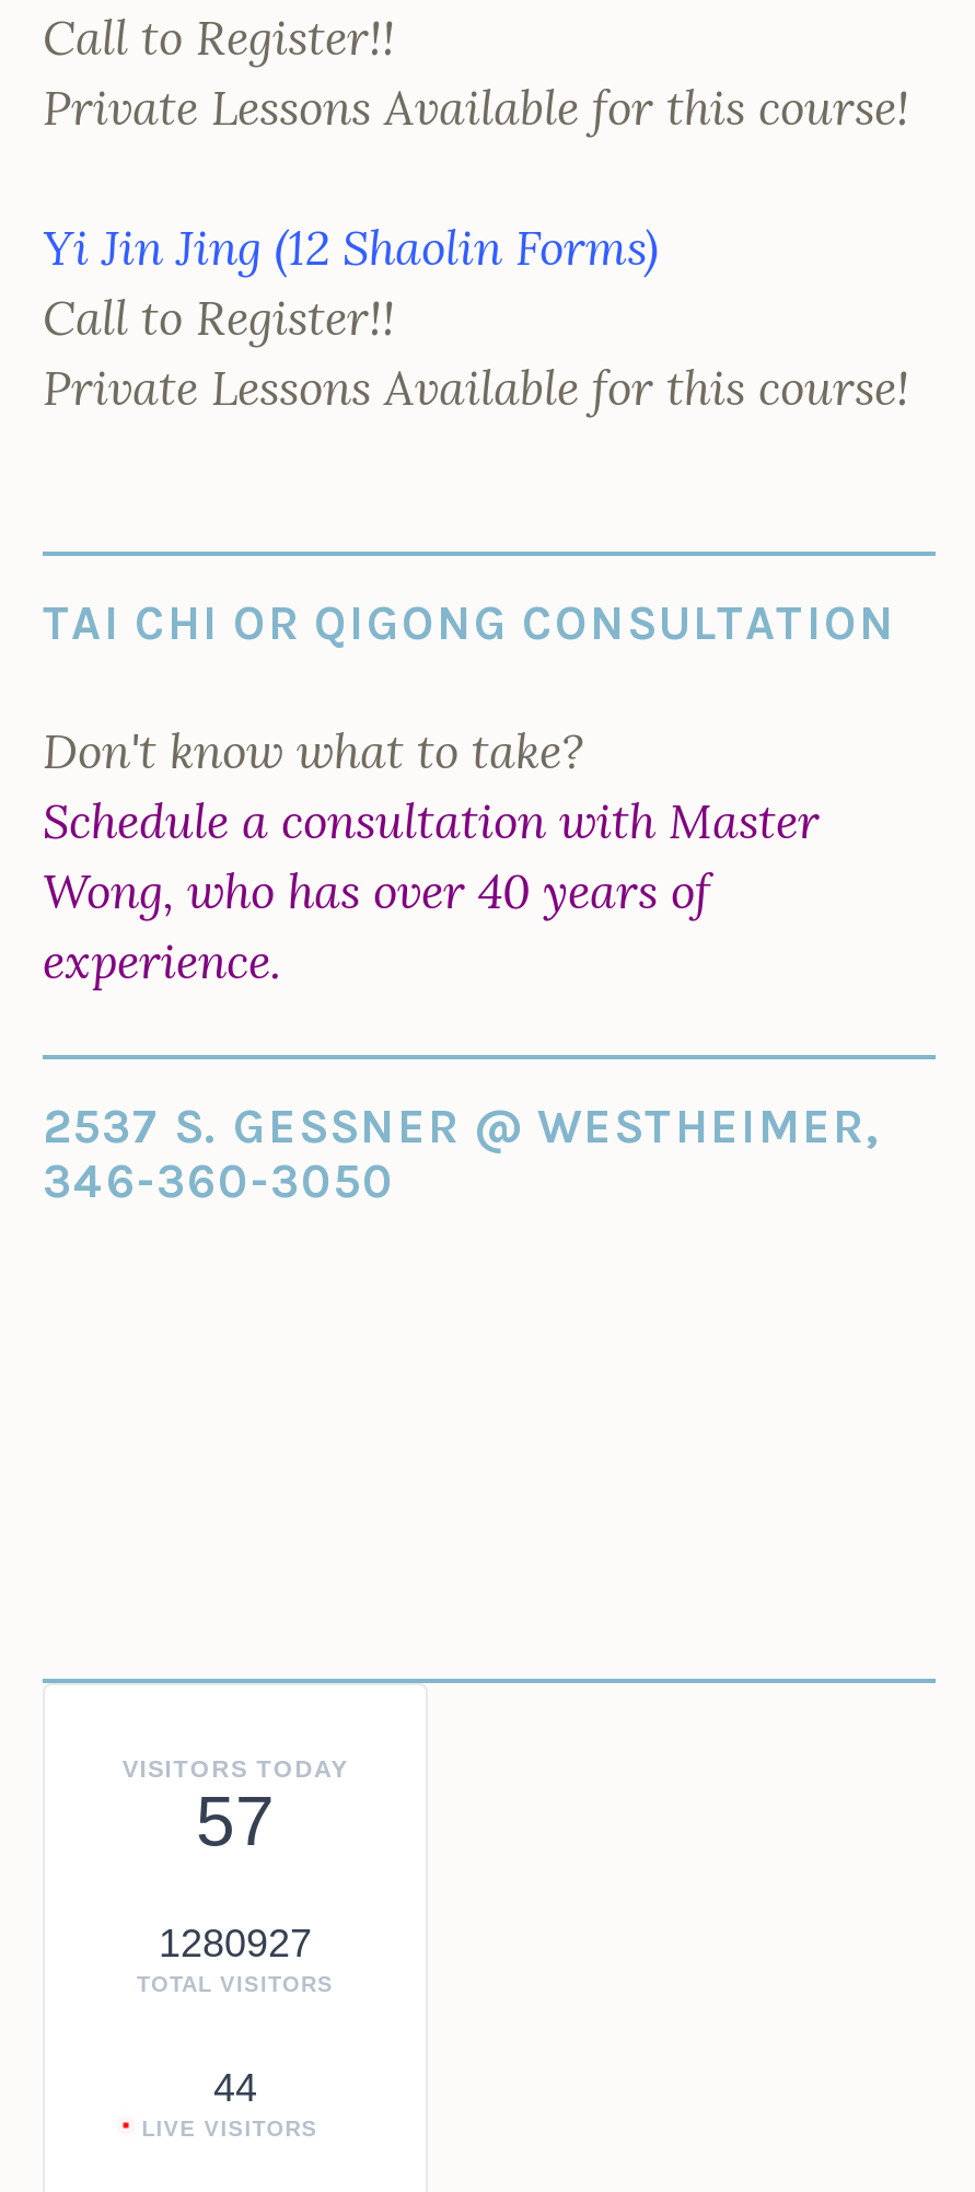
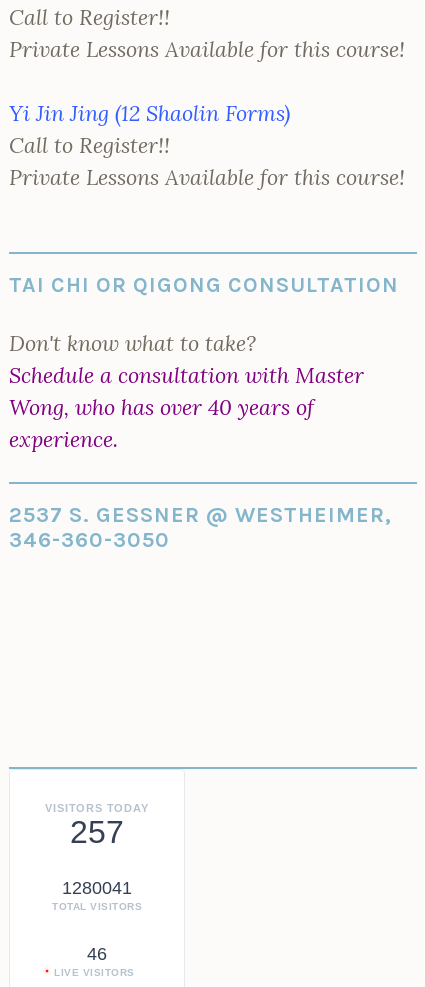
- 57
+ 257

- 1280927
+ 1280041

- 44
+ 46
